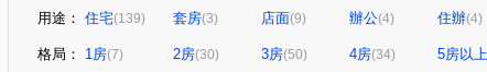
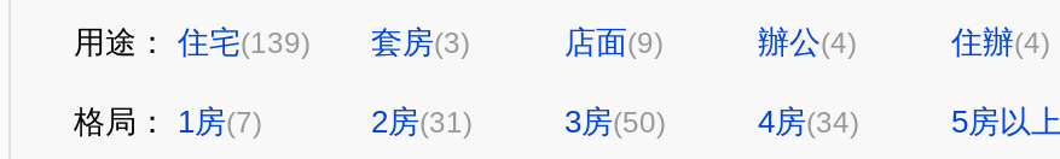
- 2房(30)
+ 2房(31)
